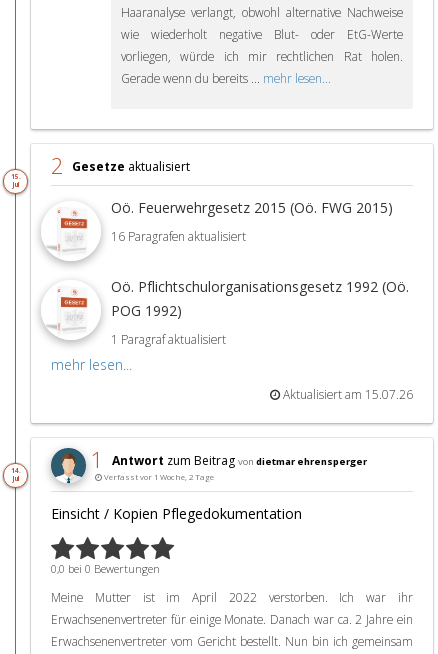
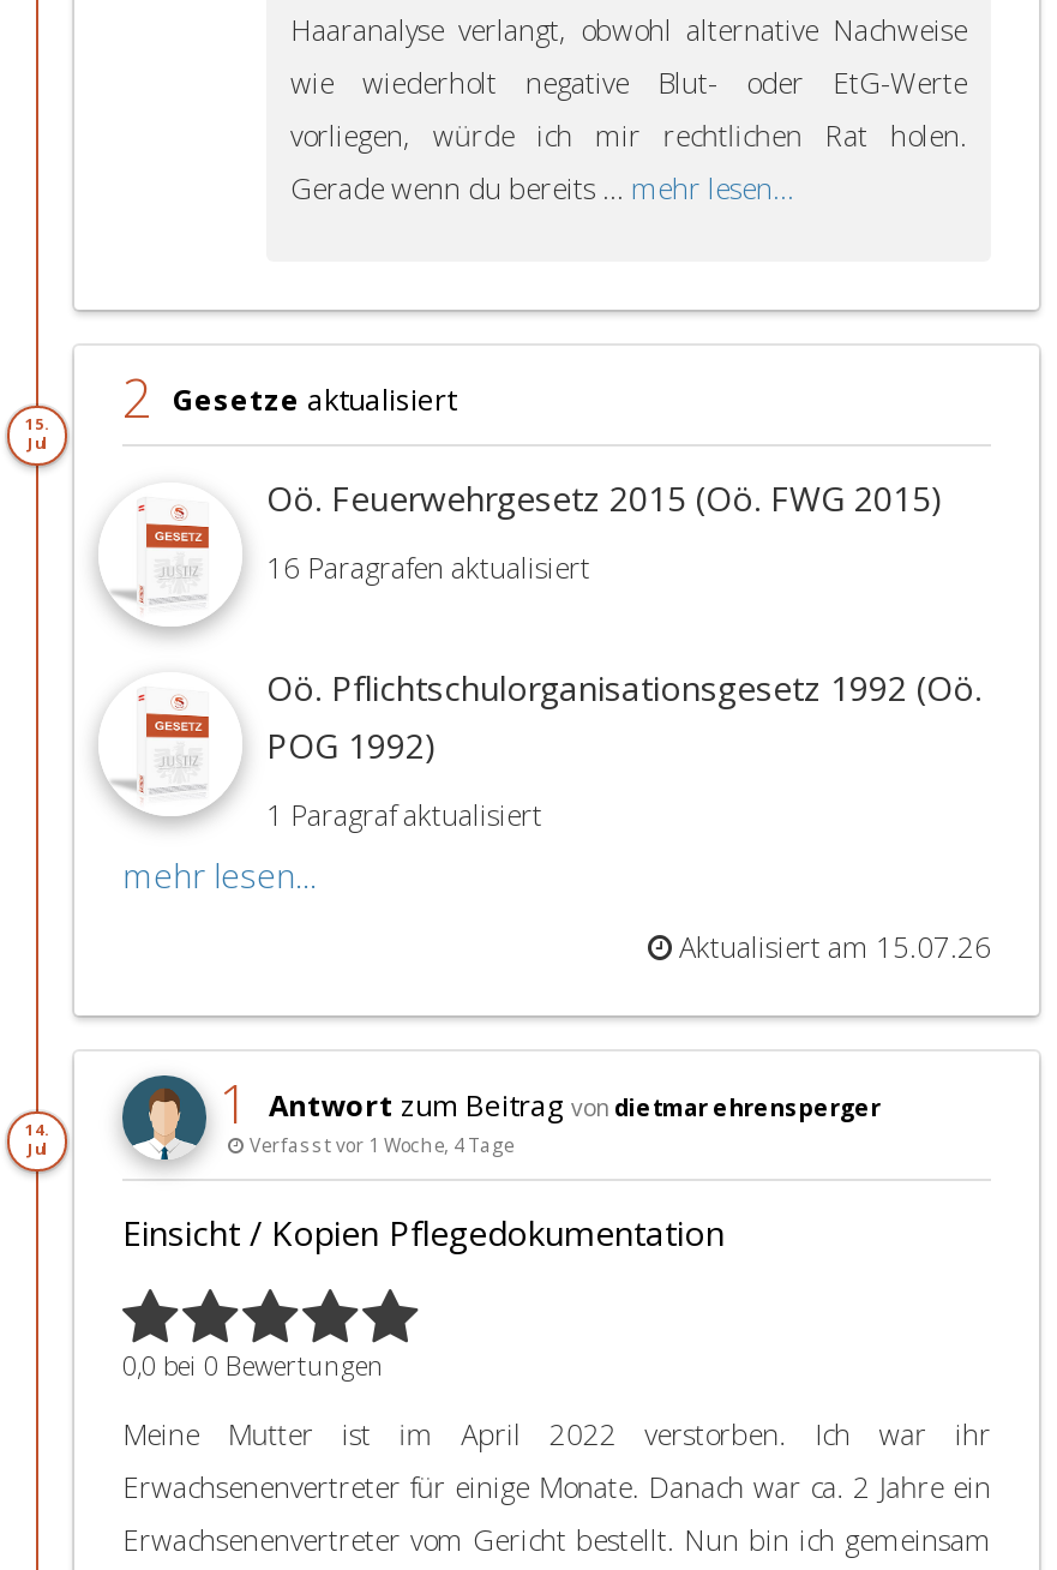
- Verfasst vor 1 Woche, 2 Tage
+ Verfasst vor 1 Woche, 4 Tage
